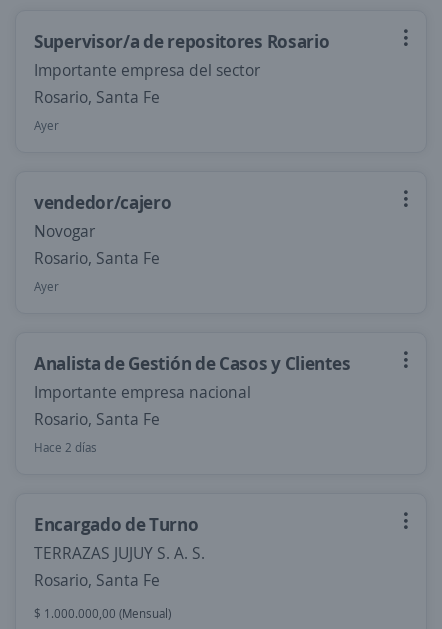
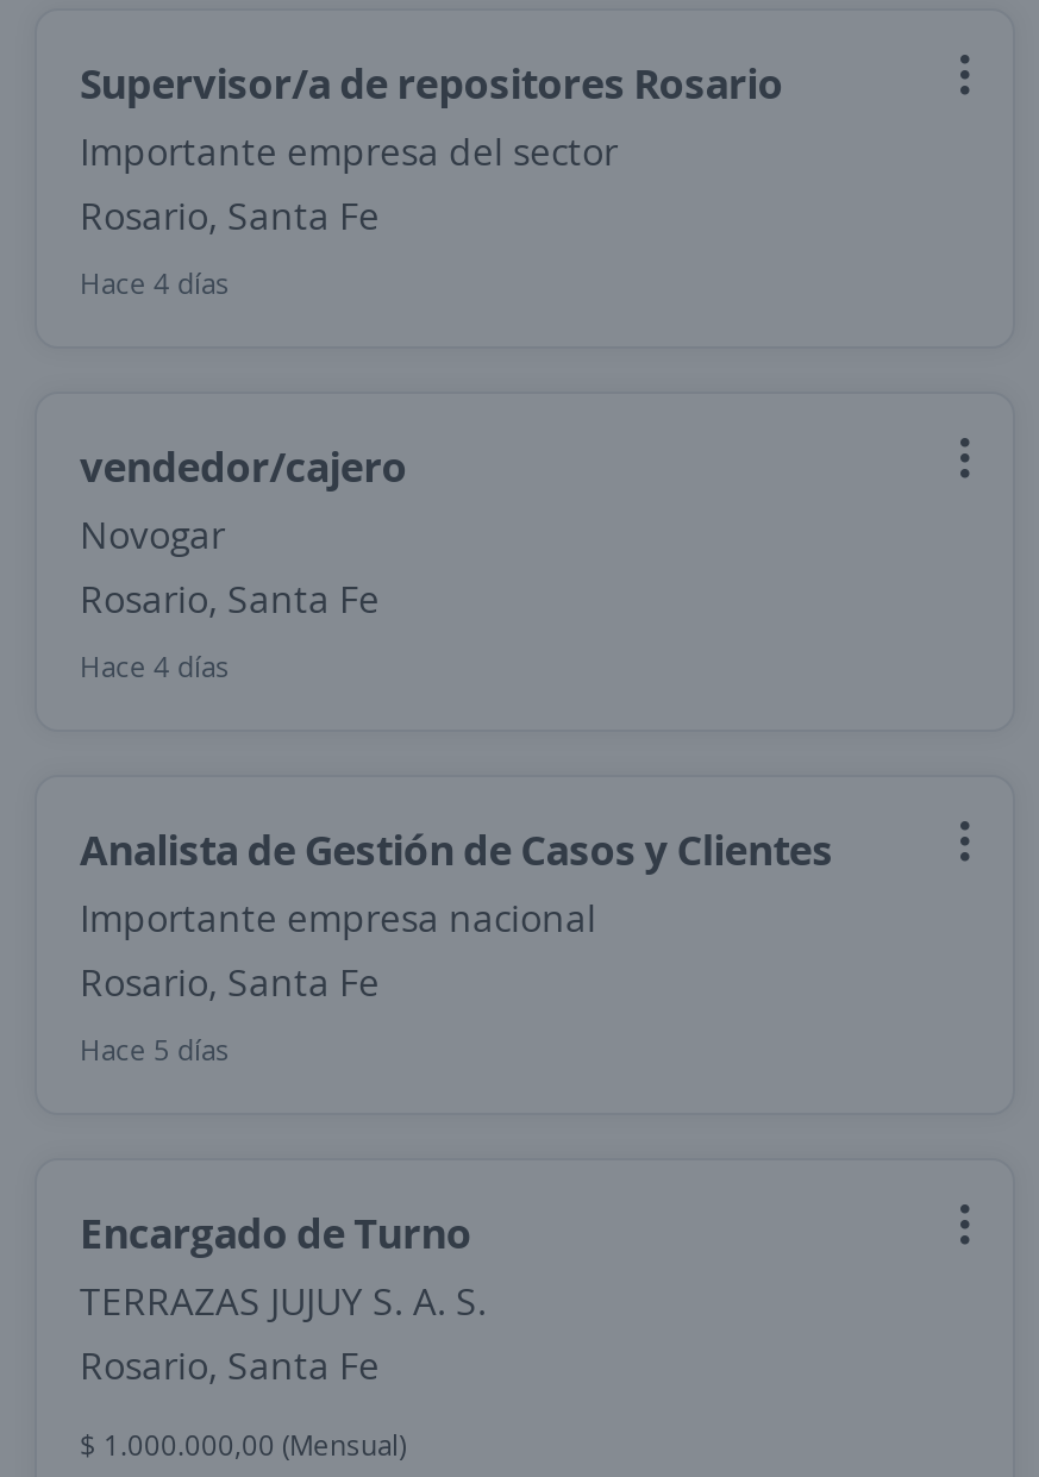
- Ayer
+ Hace 4 días

- Ayer
+ Hace 4 días

- Hace 2 días
+ Hace 5 días
